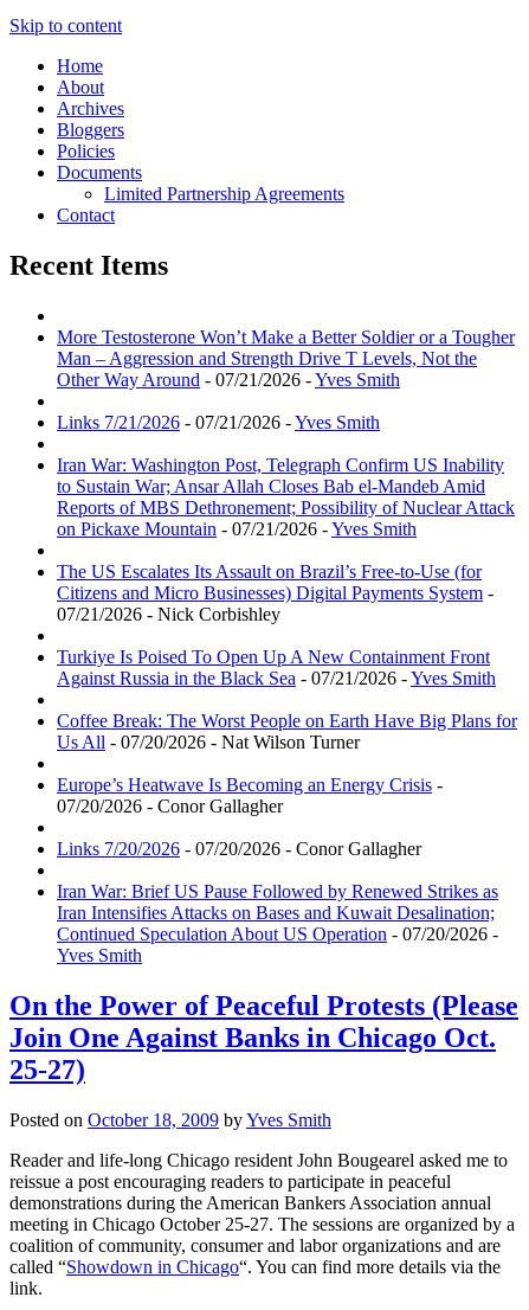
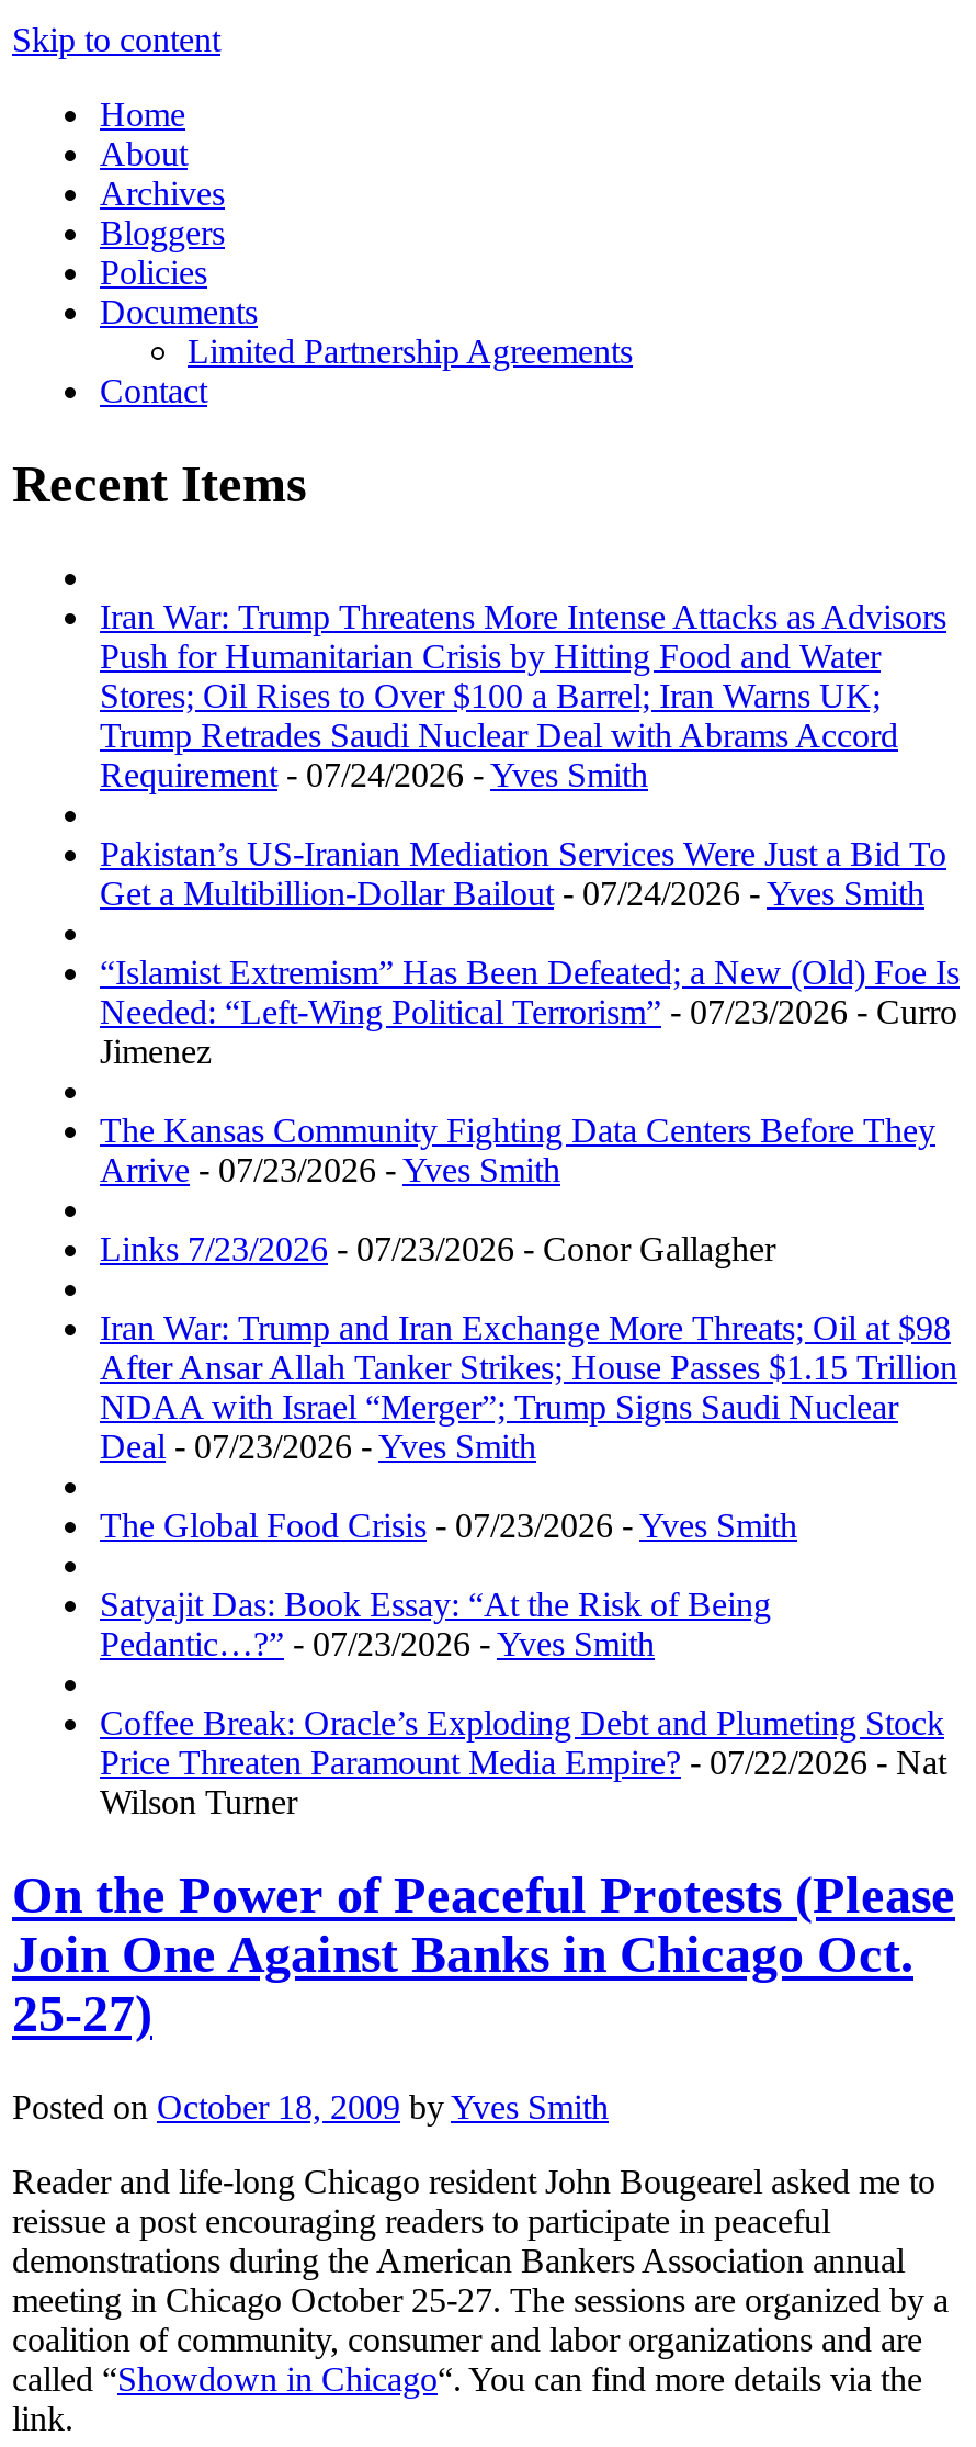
- More Testosterone Won’t Make a Better Soldier or a Tougher
- Man – Aggression and Strength Drive T Levels, Not the
- Other Way Around - 07/21/2026 - Yves Smith
+ Iran War: Trump Threatens More Intense Attacks as Advisors
+ Push for Humanitarian Crisis by Hitting Food and Water
+ Stores; Oil Rises to Over $100 a Barrel; Iran Warns UK;
+ Trump Retrades Saudi Nuclear Deal with Abrams Accord
+ Requirement - 07/24/2026 - Yves Smith

- Links 7/21/2026 - 07/21/2026 - Yves Smith
+ Pakistan’s US-Iranian Mediation Services Were Just a Bid To
+ Get a Multibillion-Dollar Bailout - 07/24/2026 - Yves Smith

- Iran War: Washington Post, Telegraph Confirm US Inability
- to Sustain War; Ansar Allah Closes Bab el-Mandeb Amid
- Reports of MBS Dethronement; Possibility of Nuclear Attack
- on Pickaxe Mountain - 07/21/2026 - Yves Smith
+ “Islamist Extremism” Has Been Defeated; a New (Old) Foe Is
+ Needed: “Left-Wing Political Terrorism” - 07/23/2026 - Curro
+ Jimenez

- The US Escalates Its Assault on Brazil’s Free-to-Use (for
- Citizens and Micro Businesses) Digital Payments System -
- 07/21/2026 - Nick Corbishley
+ The Kansas Community Fighting Data Centers Before They
+ Arrive - 07/23/2026 - Yves Smith

- Turkiye Is Poised To Open Up A New Containment Front
- Against Russia in the Black Sea - 07/21/2026 - Yves Smith
+ Links 7/23/2026 - 07/23/2026 - Conor Gallagher

- Coffee Break: The Worst People on Earth Have Big Plans for
- Us All - 07/20/2026 - Nat Wilson Turner
+ Iran War: Trump and Iran Exchange More Threats; Oil at $98
+ After Ansar Allah Tanker Strikes; House Passes $1.15 Trillion
+ NDAA with Israel “Merger”; Trump Signs Saudi Nuclear
+ Deal - 07/23/2026 - Yves Smith

- Europe’s Heatwave Is Becoming an Energy Crisis -
- 07/20/2026 - Conor Gallagher
+ The Global Food Crisis - 07/23/2026 - Yves Smith

- Links 7/20/2026 - 07/20/2026 - Conor Gallagher
+ Satyajit Das: Book Essay: “At the Risk of Being
+ Pedantic…?” - 07/23/2026 - Yves Smith

- Iran War: Brief US Pause Followed by Renewed Strikes as
- Iran Intensifies Attacks on Bases and Kuwait Desalination;
- Continued Speculation About US Operation - 07/20/2026 -
- Yves Smith
+ Coffee Break: Oracle’s Exploding Debt and Plumeting Stock
+ Price Threaten Paramount Media Empire? - 07/22/2026 - Nat
+ Wilson Turner
